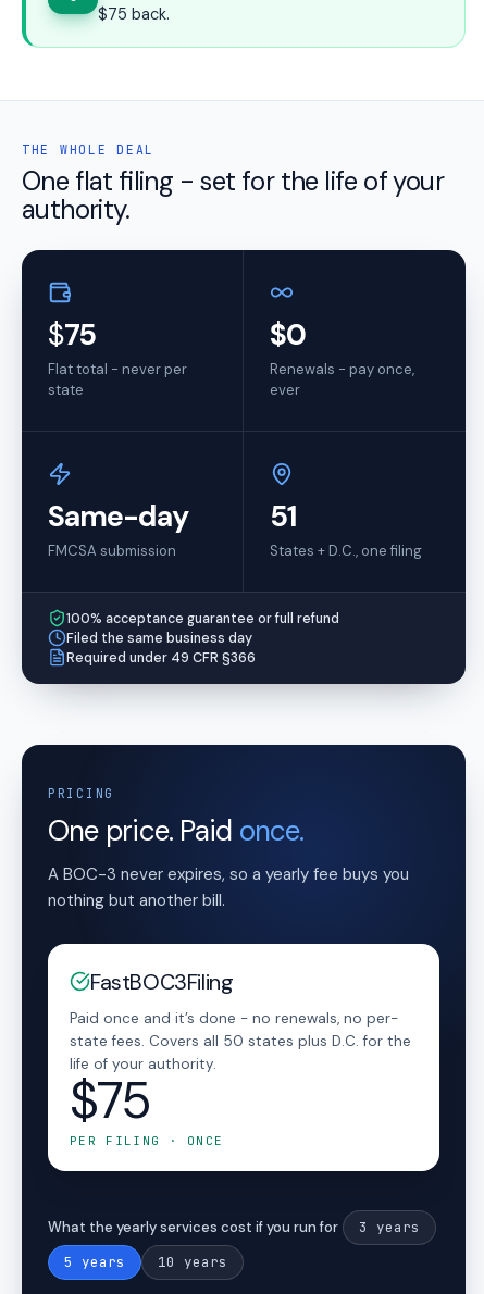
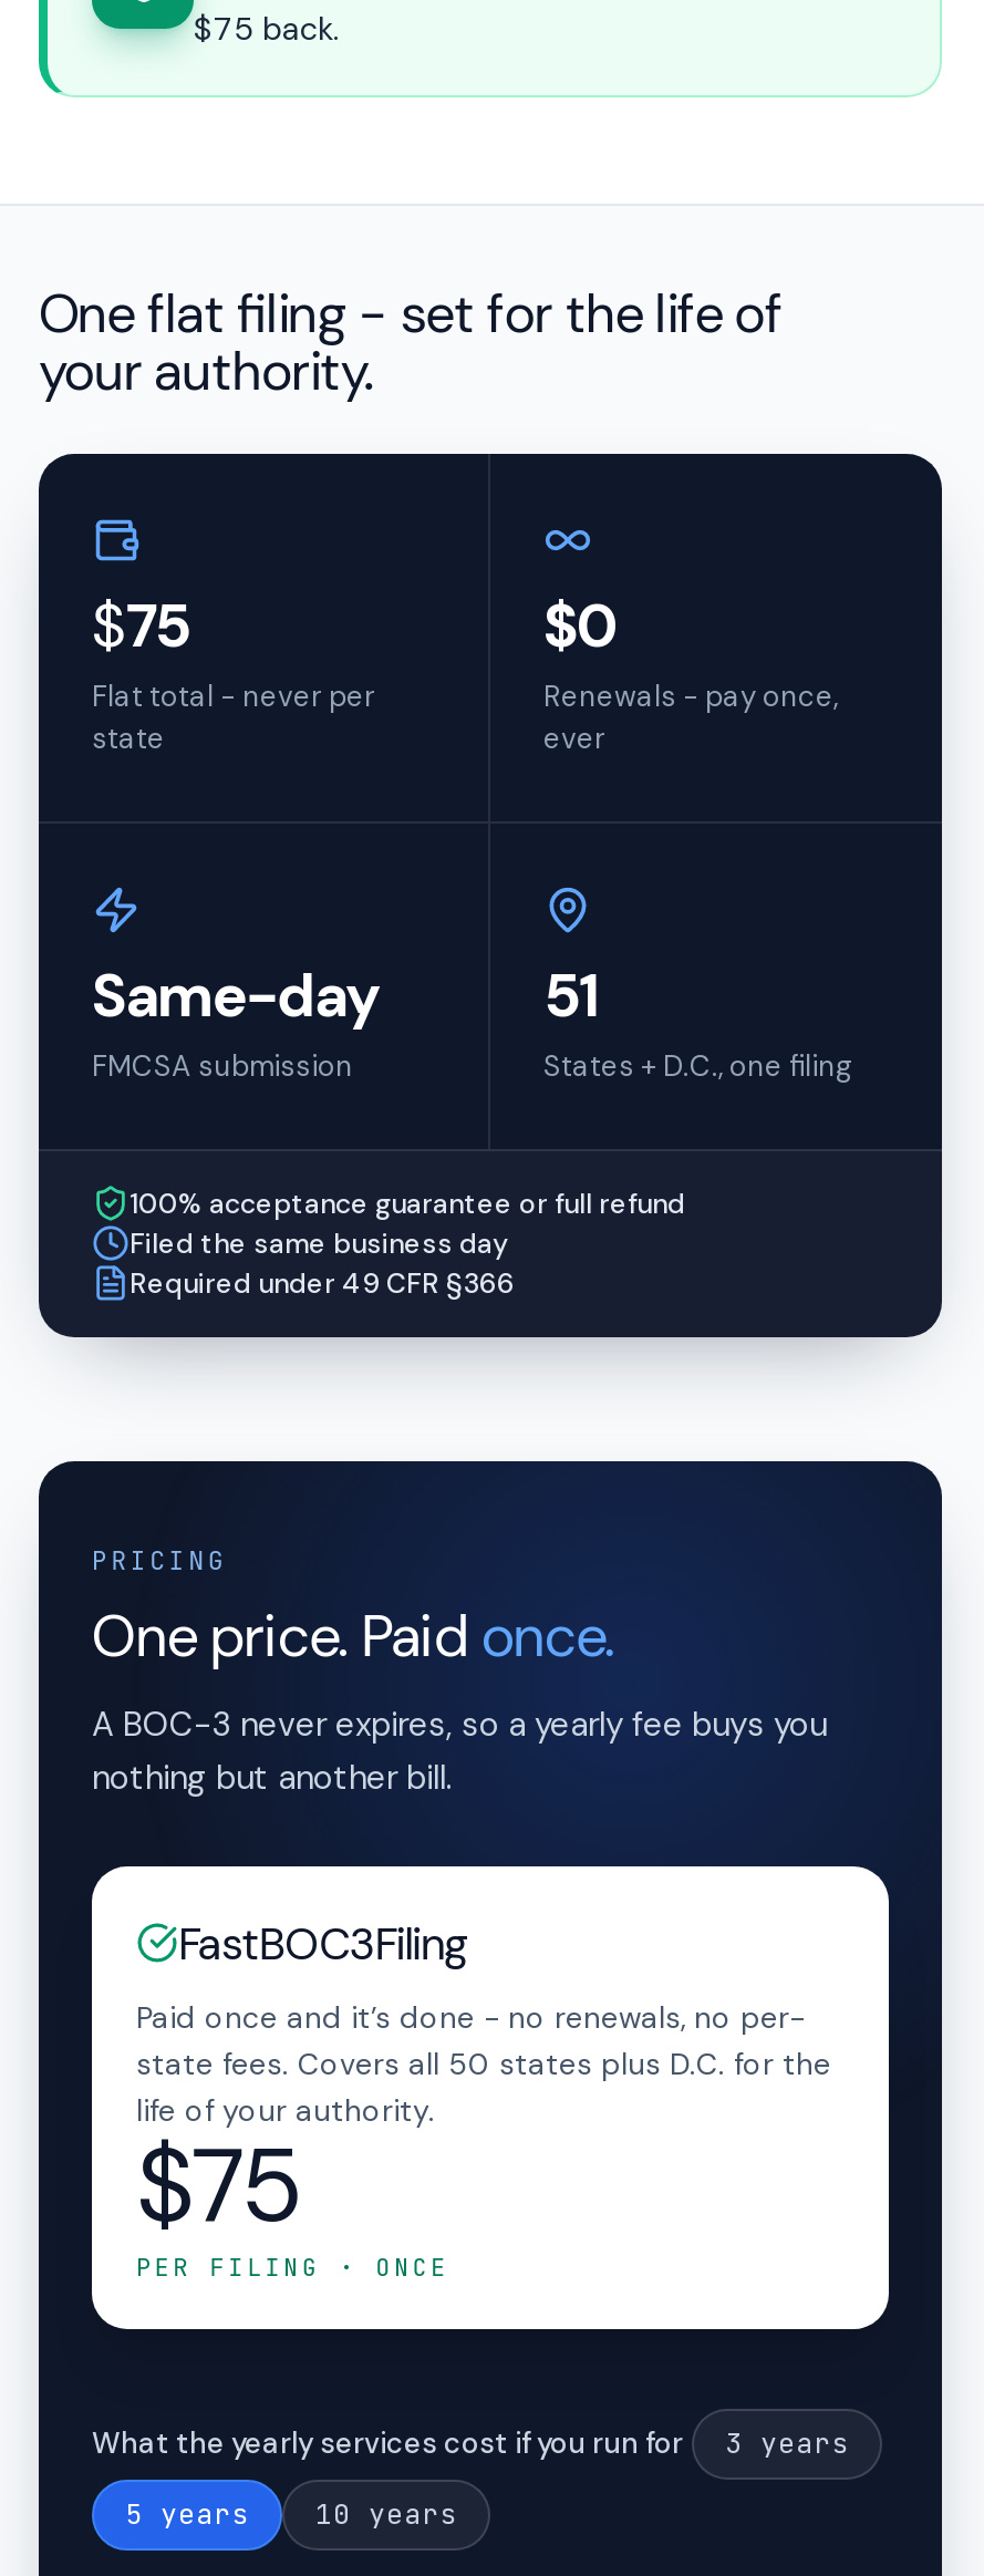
- THE WHOLE DEAL
- One flat filing - set for the life of your
- authority.
+ One flat filing - set for the life of
+ your authority.
